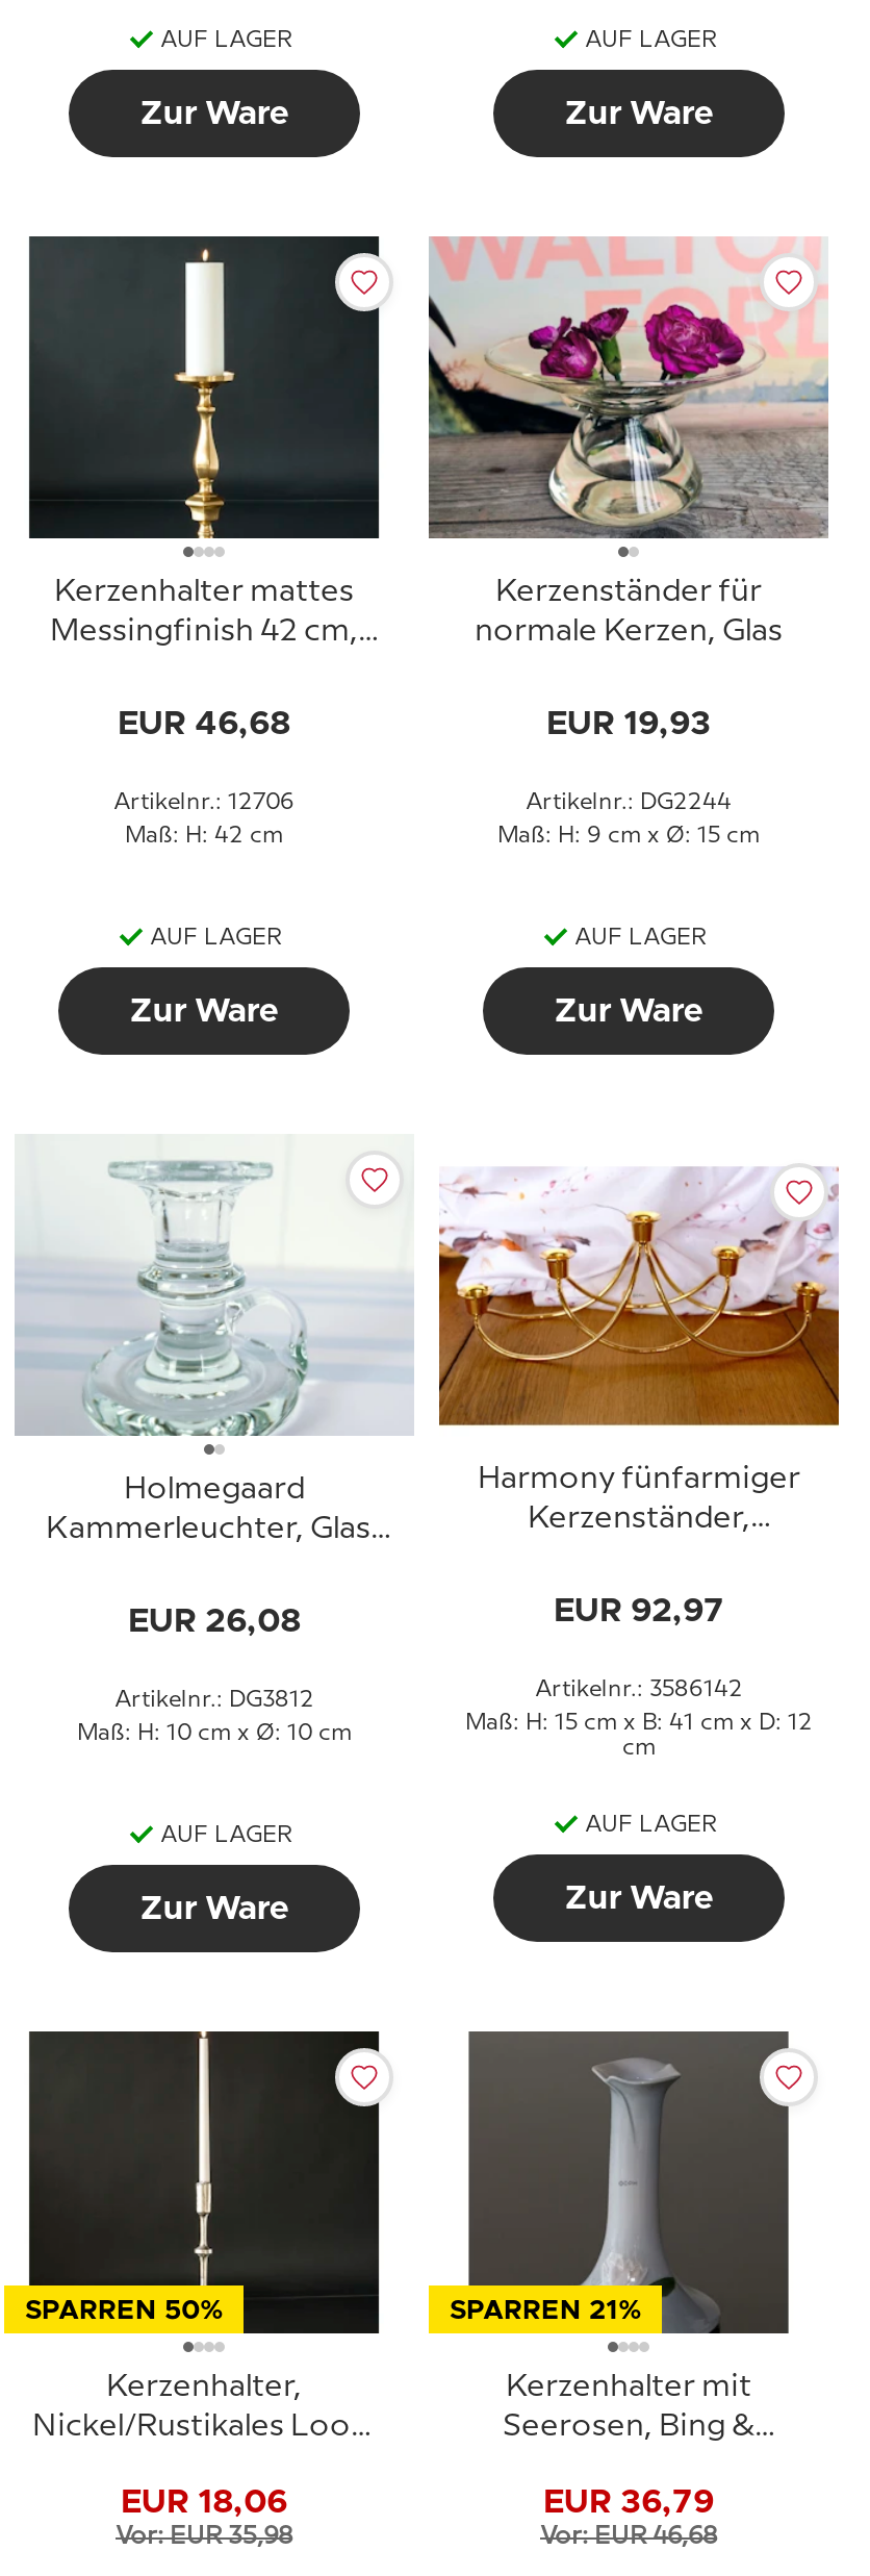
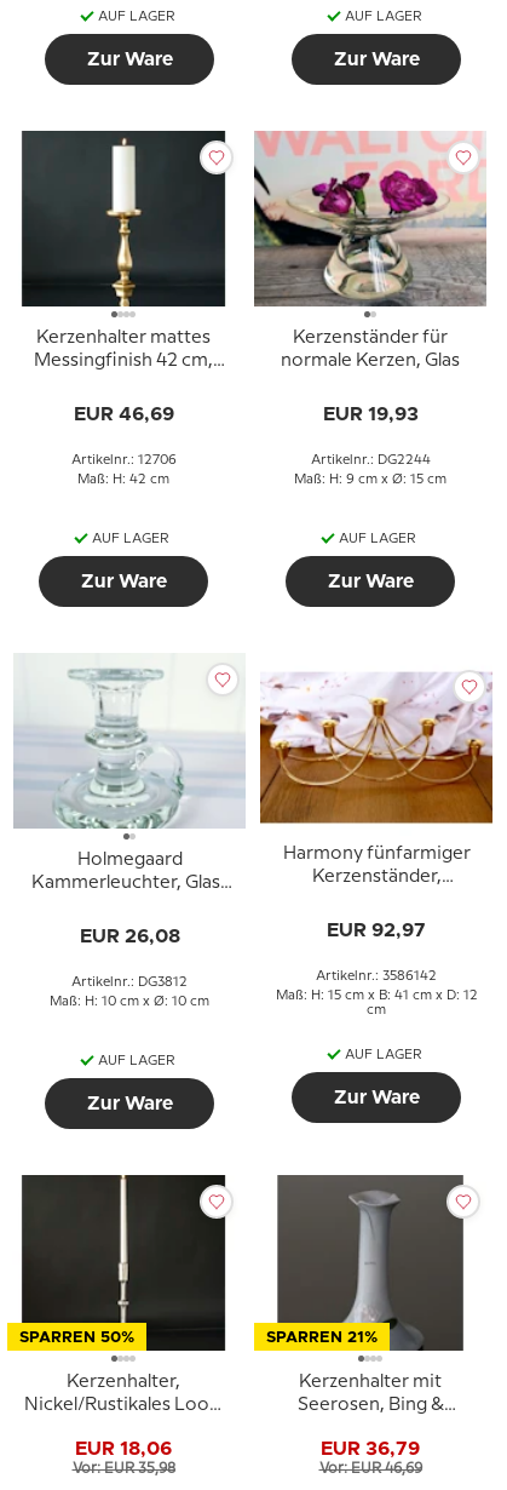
- EUR 46,68
+ EUR 46,69

- Vor: EUR 46,68
+ Vor: EUR 46,69
